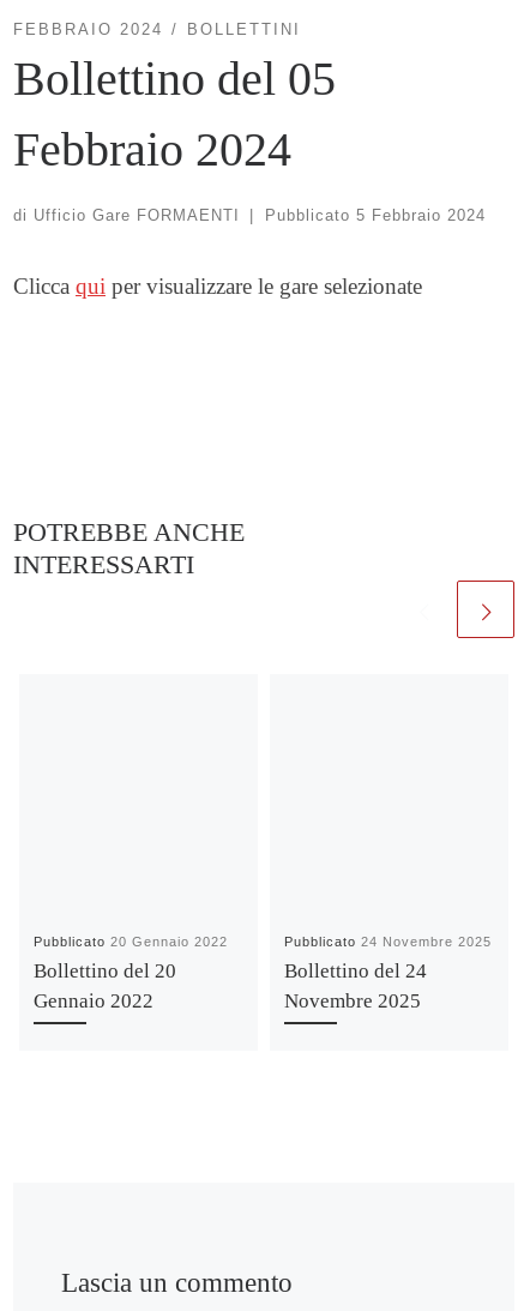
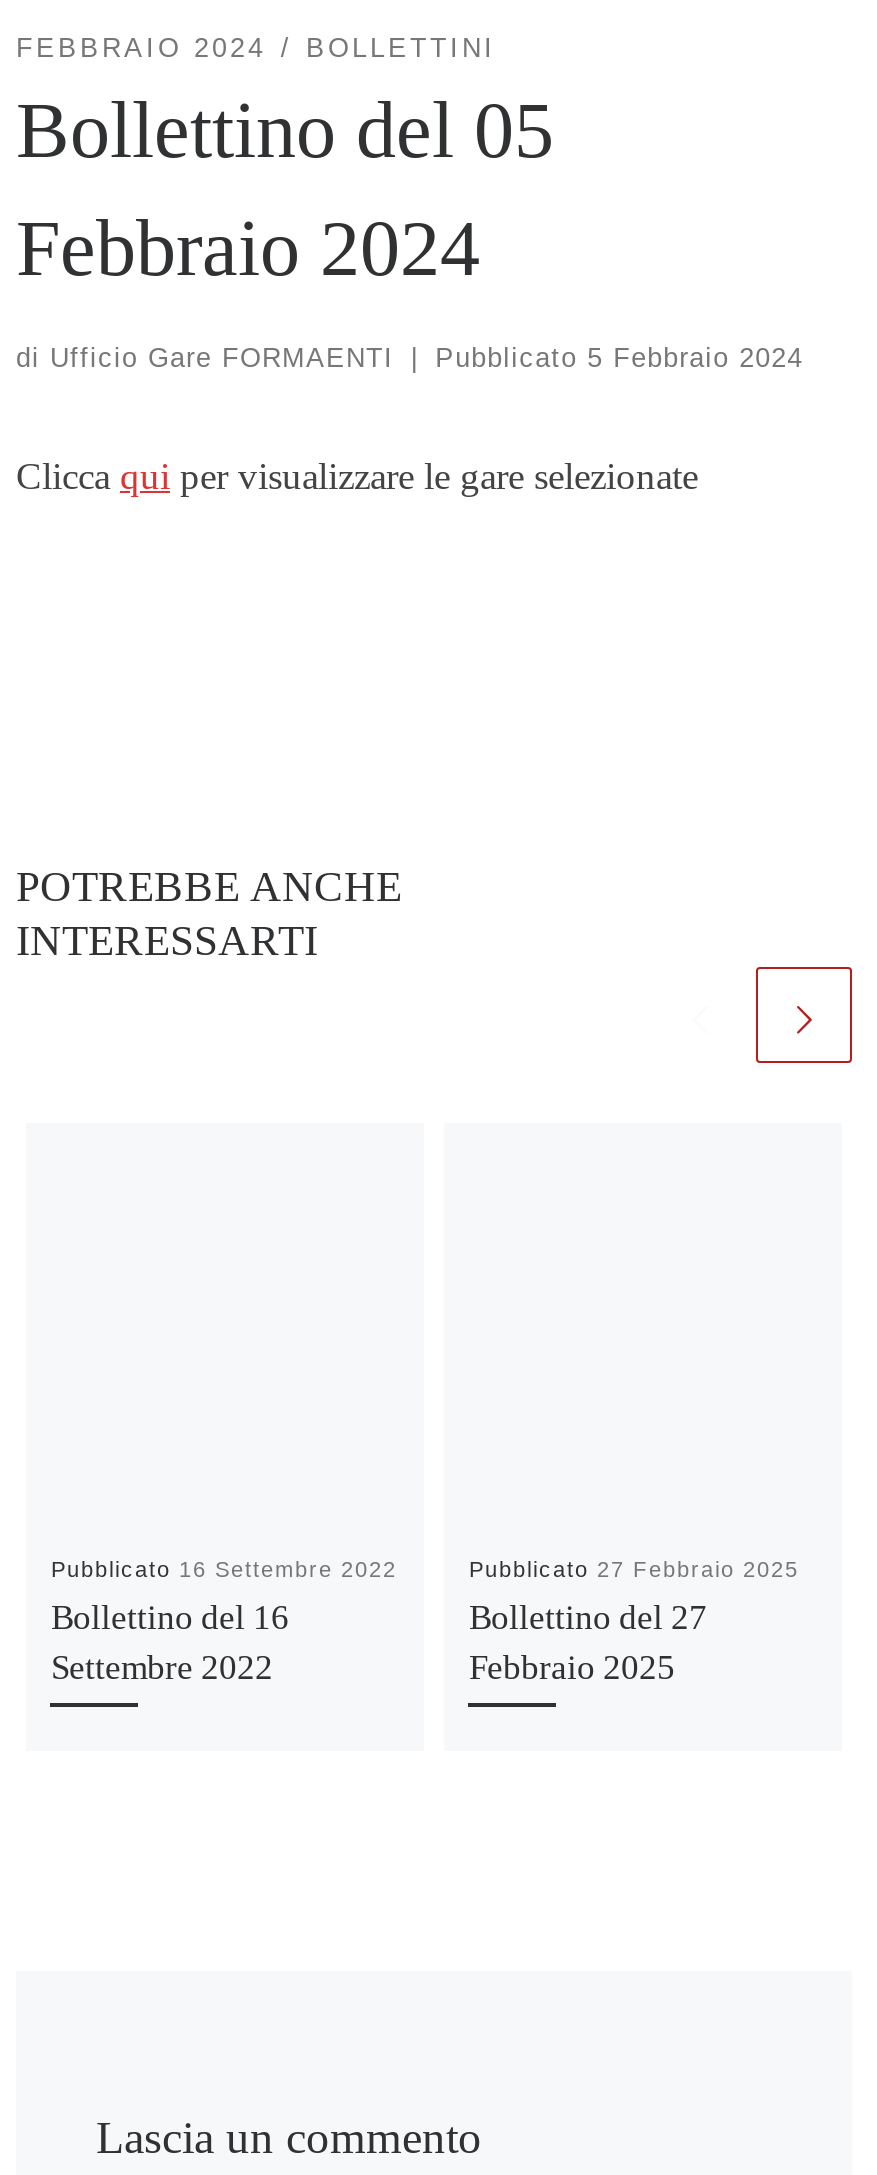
- Pubblicato 20 Gennaio 2022
+ Pubblicato 16 Settembre 2022

- Pubblicato 24 Novembre 2025
+ Pubblicato 27 Febbraio 2025

- Bollettino del 20
- Gennaio 2022
+ Bollettino del 16
+ Settembre 2022

- Bollettino del 24
- Novembre 2025
+ Bollettino del 27
+ Febbraio 2025
